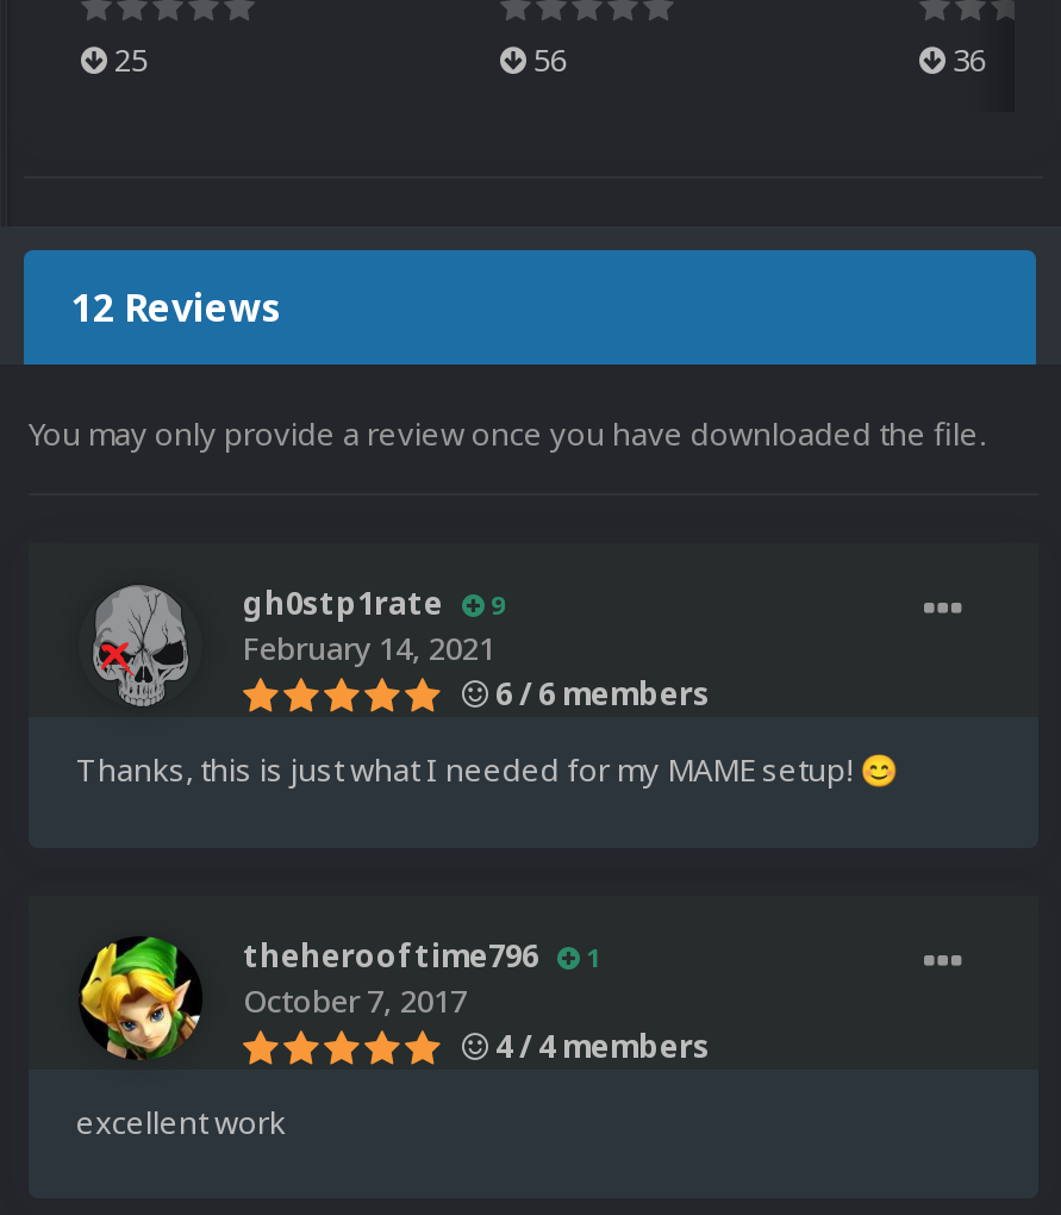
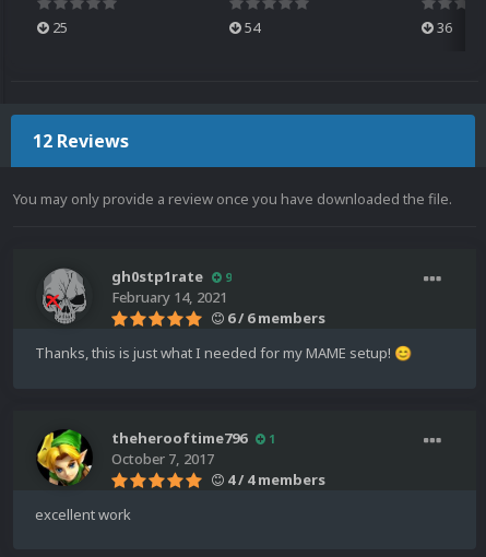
- 56
+ 54
